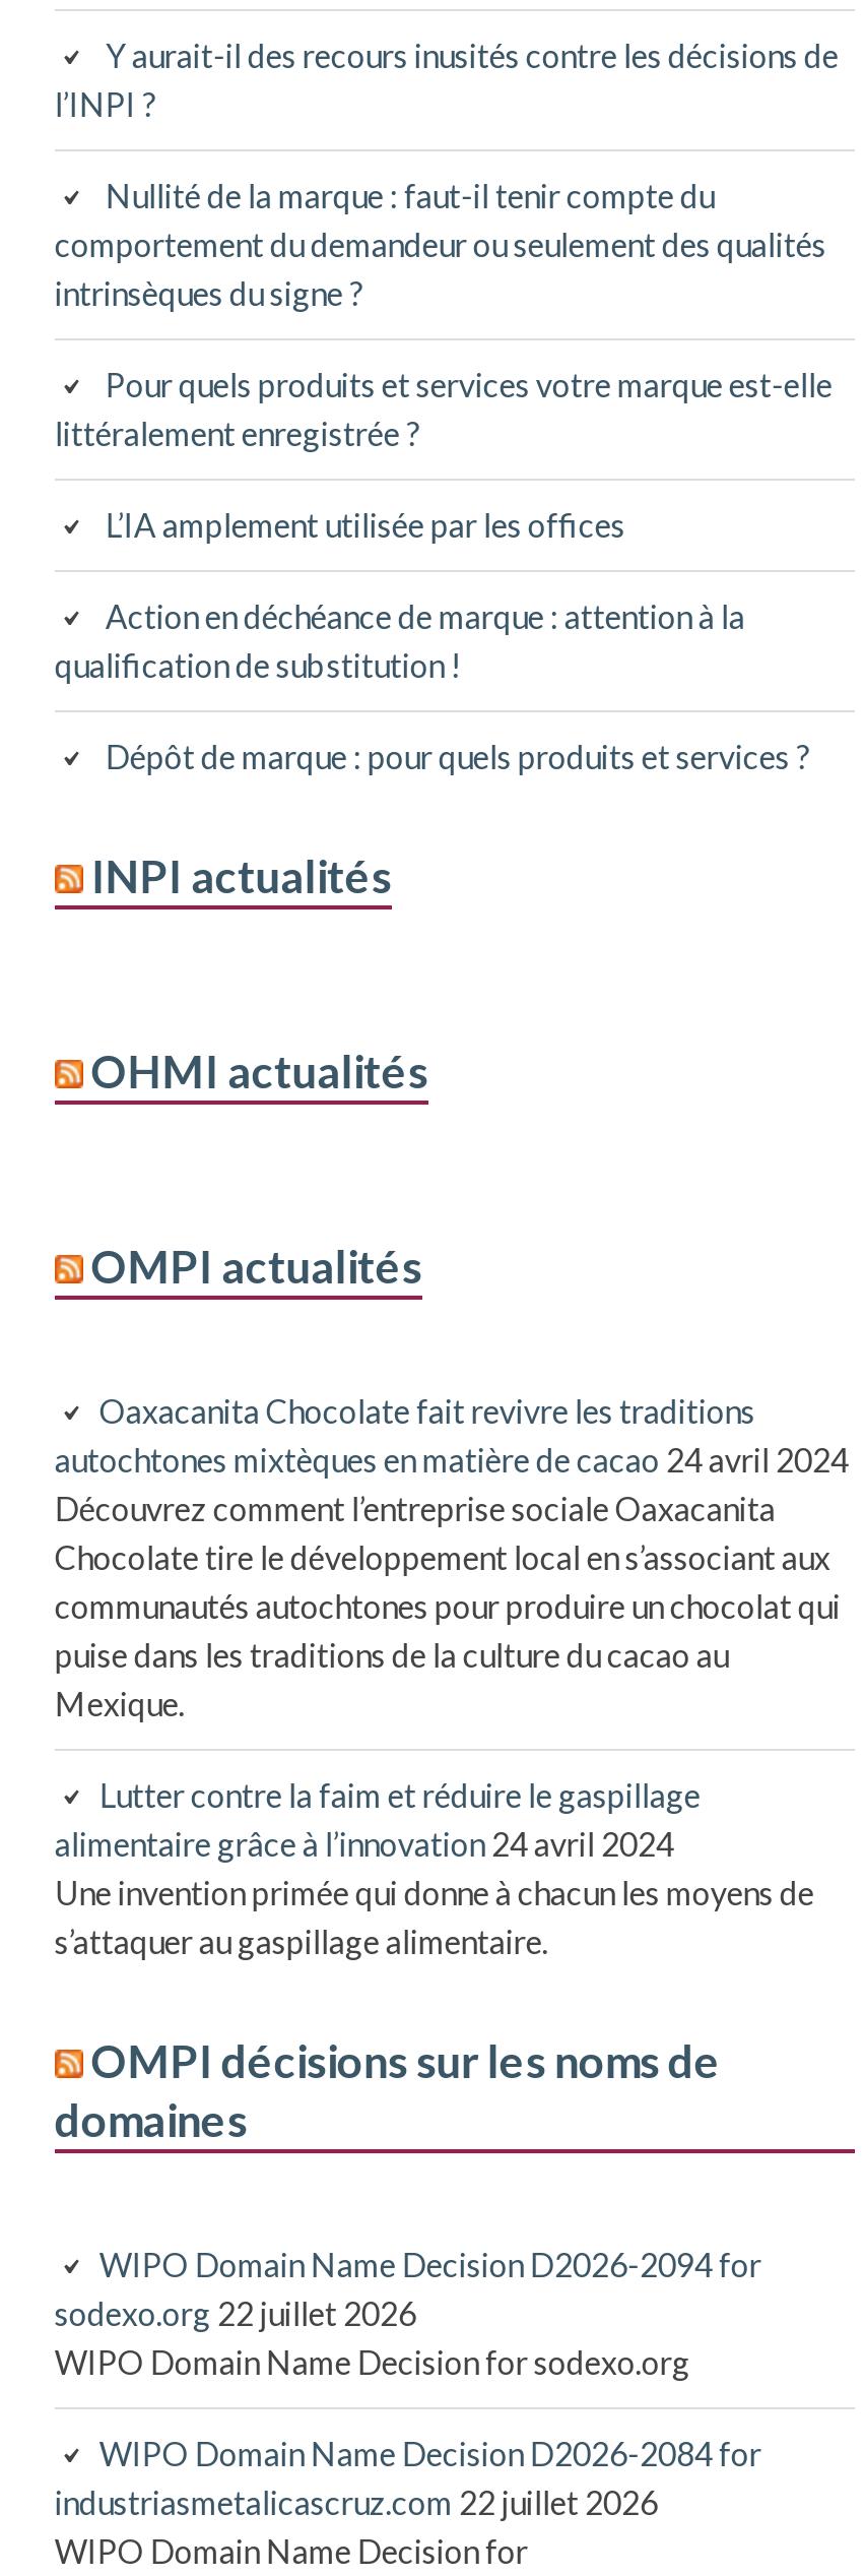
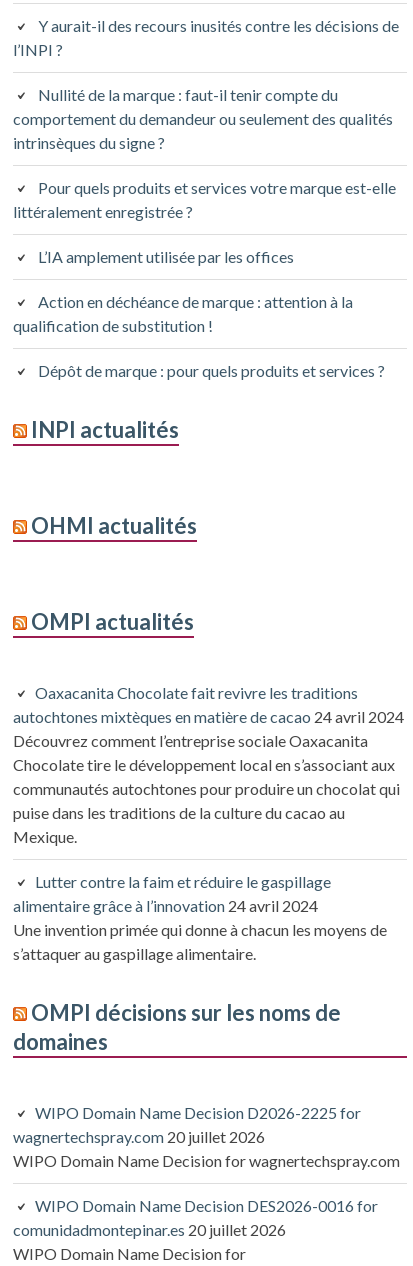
- WIPO Domain Name Decision D2026-2094 for
+ WIPO Domain Name Decision D2026-2225 for

- sodexo.org 22 juillet 2026
+ wagnertechspray.com 20 juillet 2026

- WIPO Domain Name Decision for sodexo.org
+ WIPO Domain Name Decision for wagnertechspray.com

- WIPO Domain Name Decision D2026-2084 for
+ WIPO Domain Name Decision DES2026-0016 for

- industriasmetalicascruz.com 22 juillet 2026
+ comunidadmontepinar.es 20 juillet 2026
